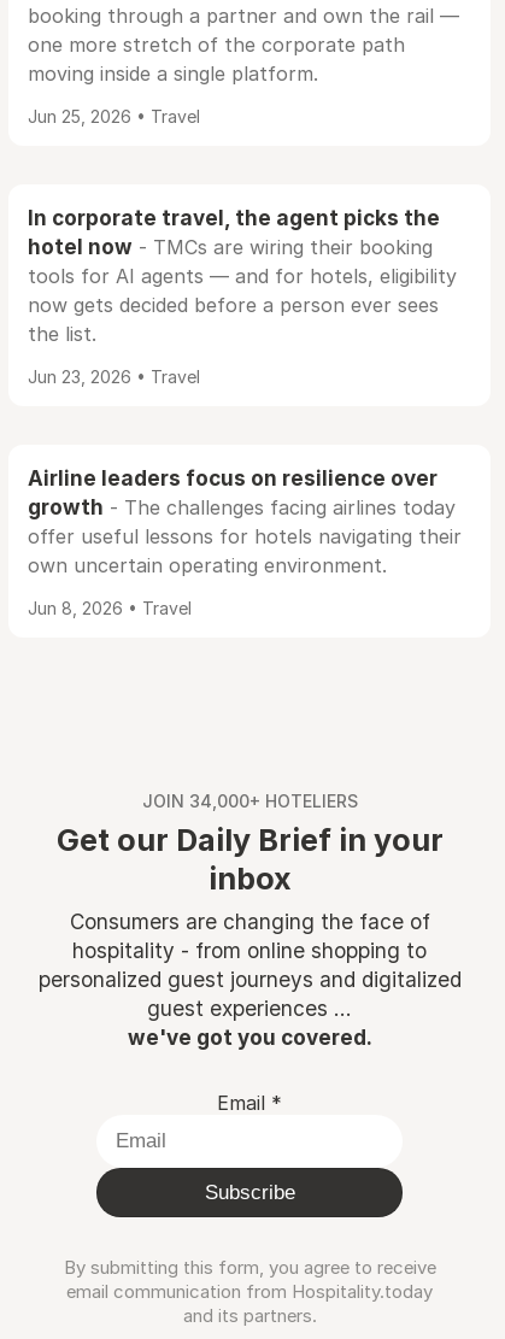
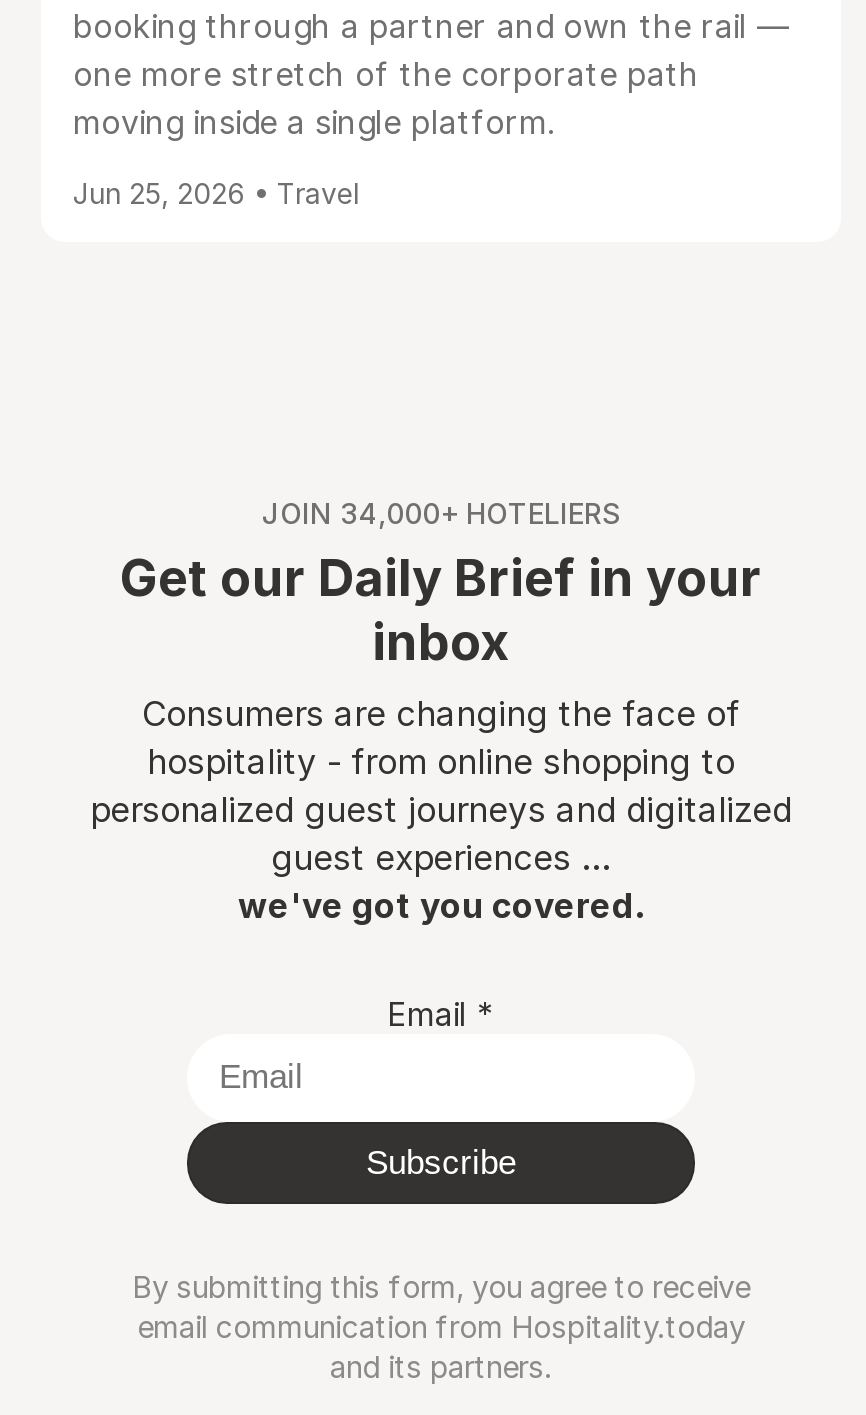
- In corporate travel, the agent picks the
- hotel now - TMCs are wiring their booking
- tools for AI agents — and for hotels, eligibility
- now gets decided before a person ever sees
- the list.
- Jun 23, 2026 • Travel

- Airline leaders focus on resilience over
- growth - The challenges facing airlines today
- offer useful lessons for hotels navigating their
- own uncertain operating environment.
- Jun 8, 2026 • Travel
